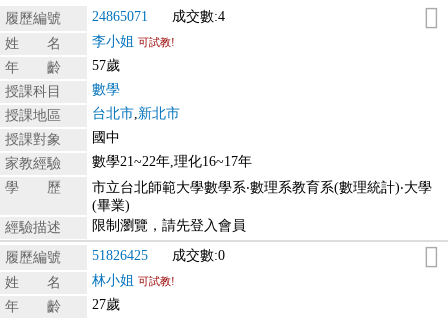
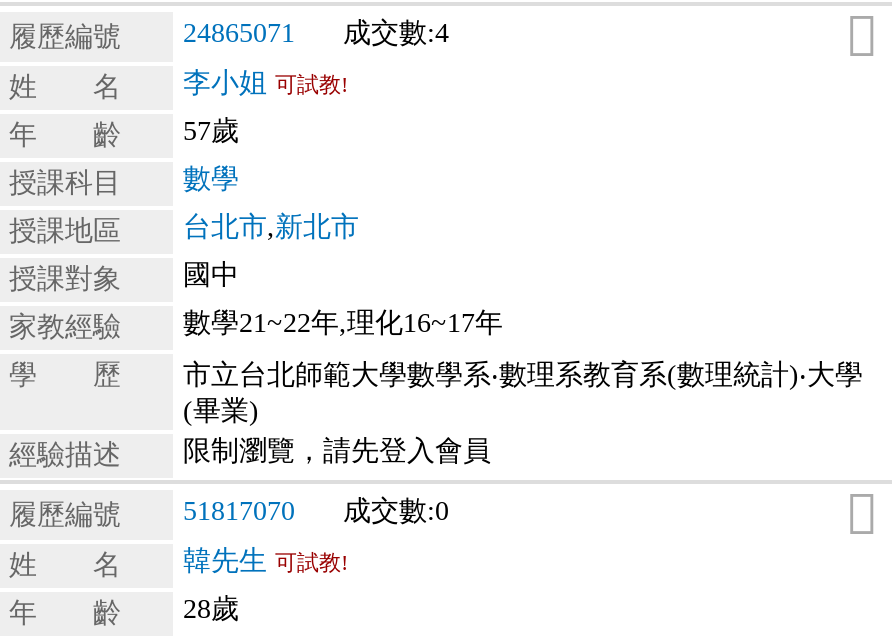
- 51826425 成交數:0
+ 51817070 成交數:0

- 林小姐 可試教!
+ 韓先生 可試教!

- 27歲
+ 28歲
